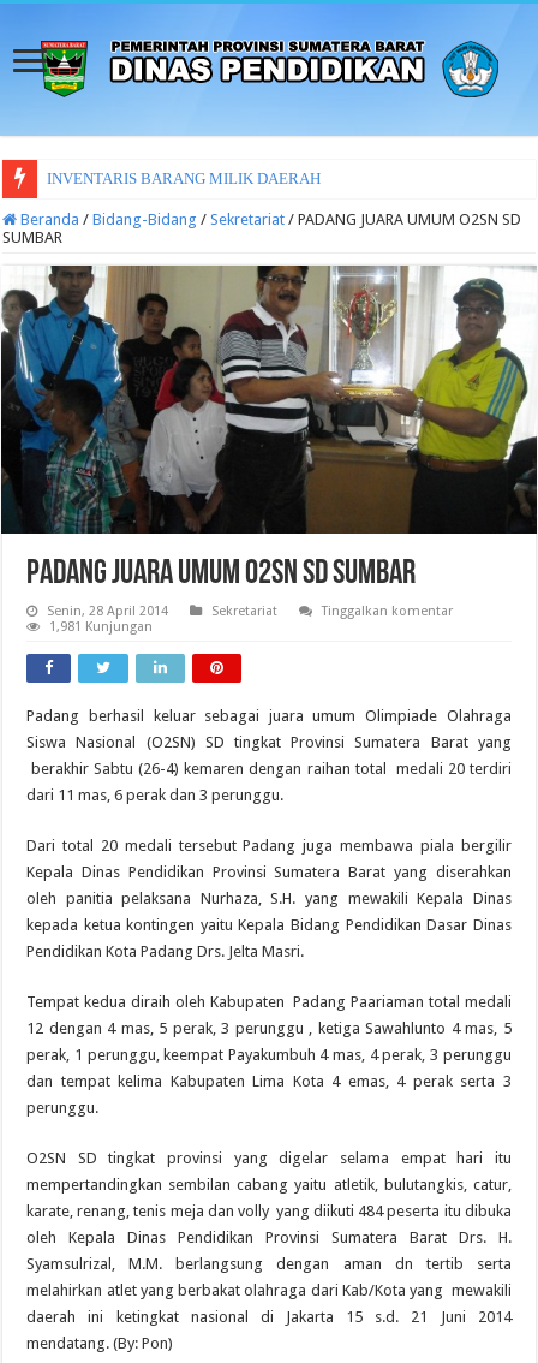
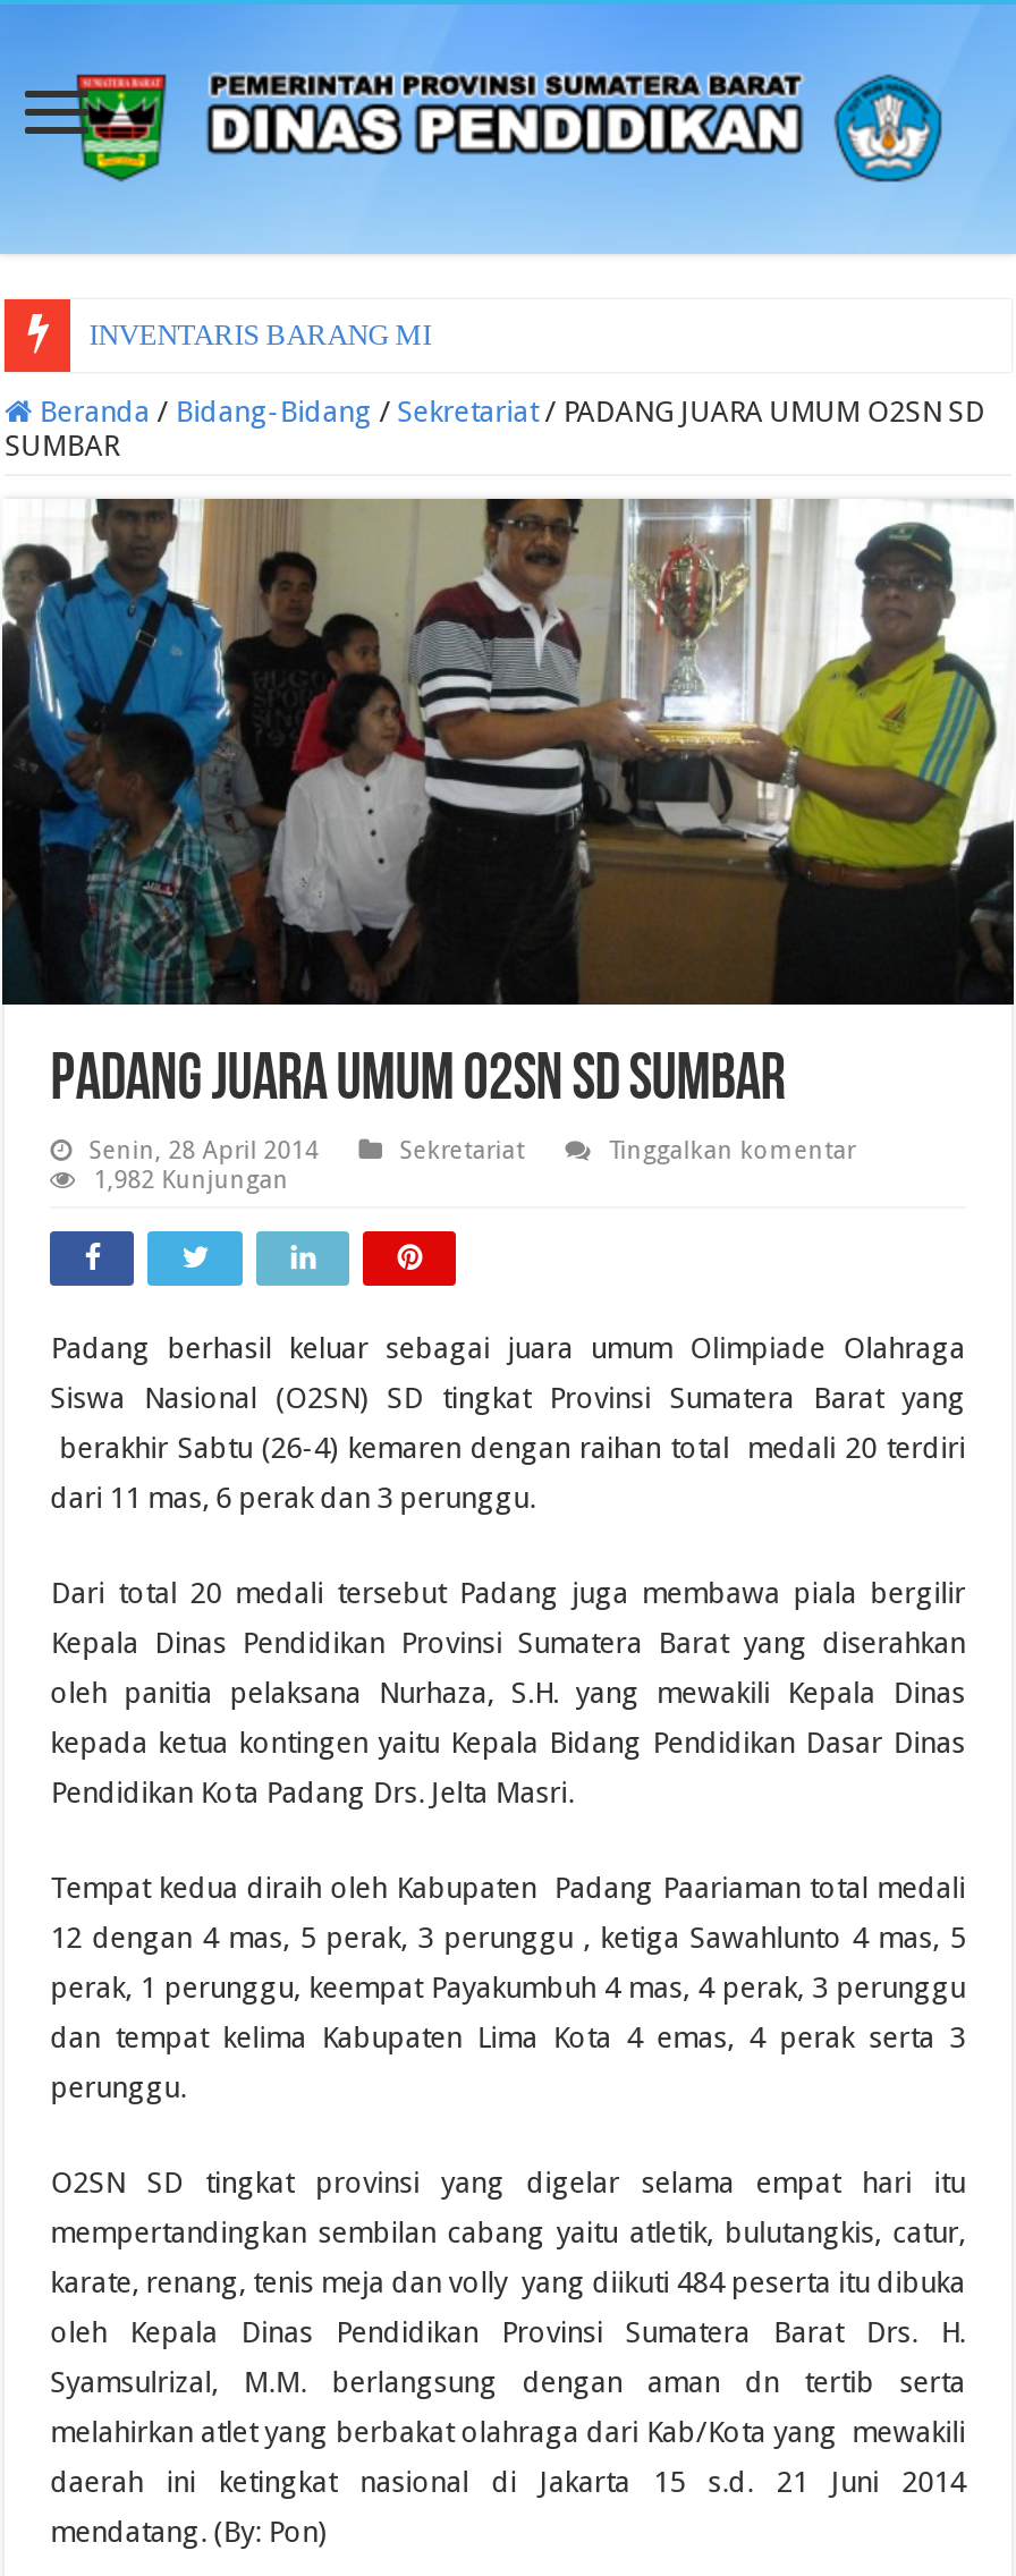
- 1,981 Kunjungan
+ 1,982 Kunjungan
